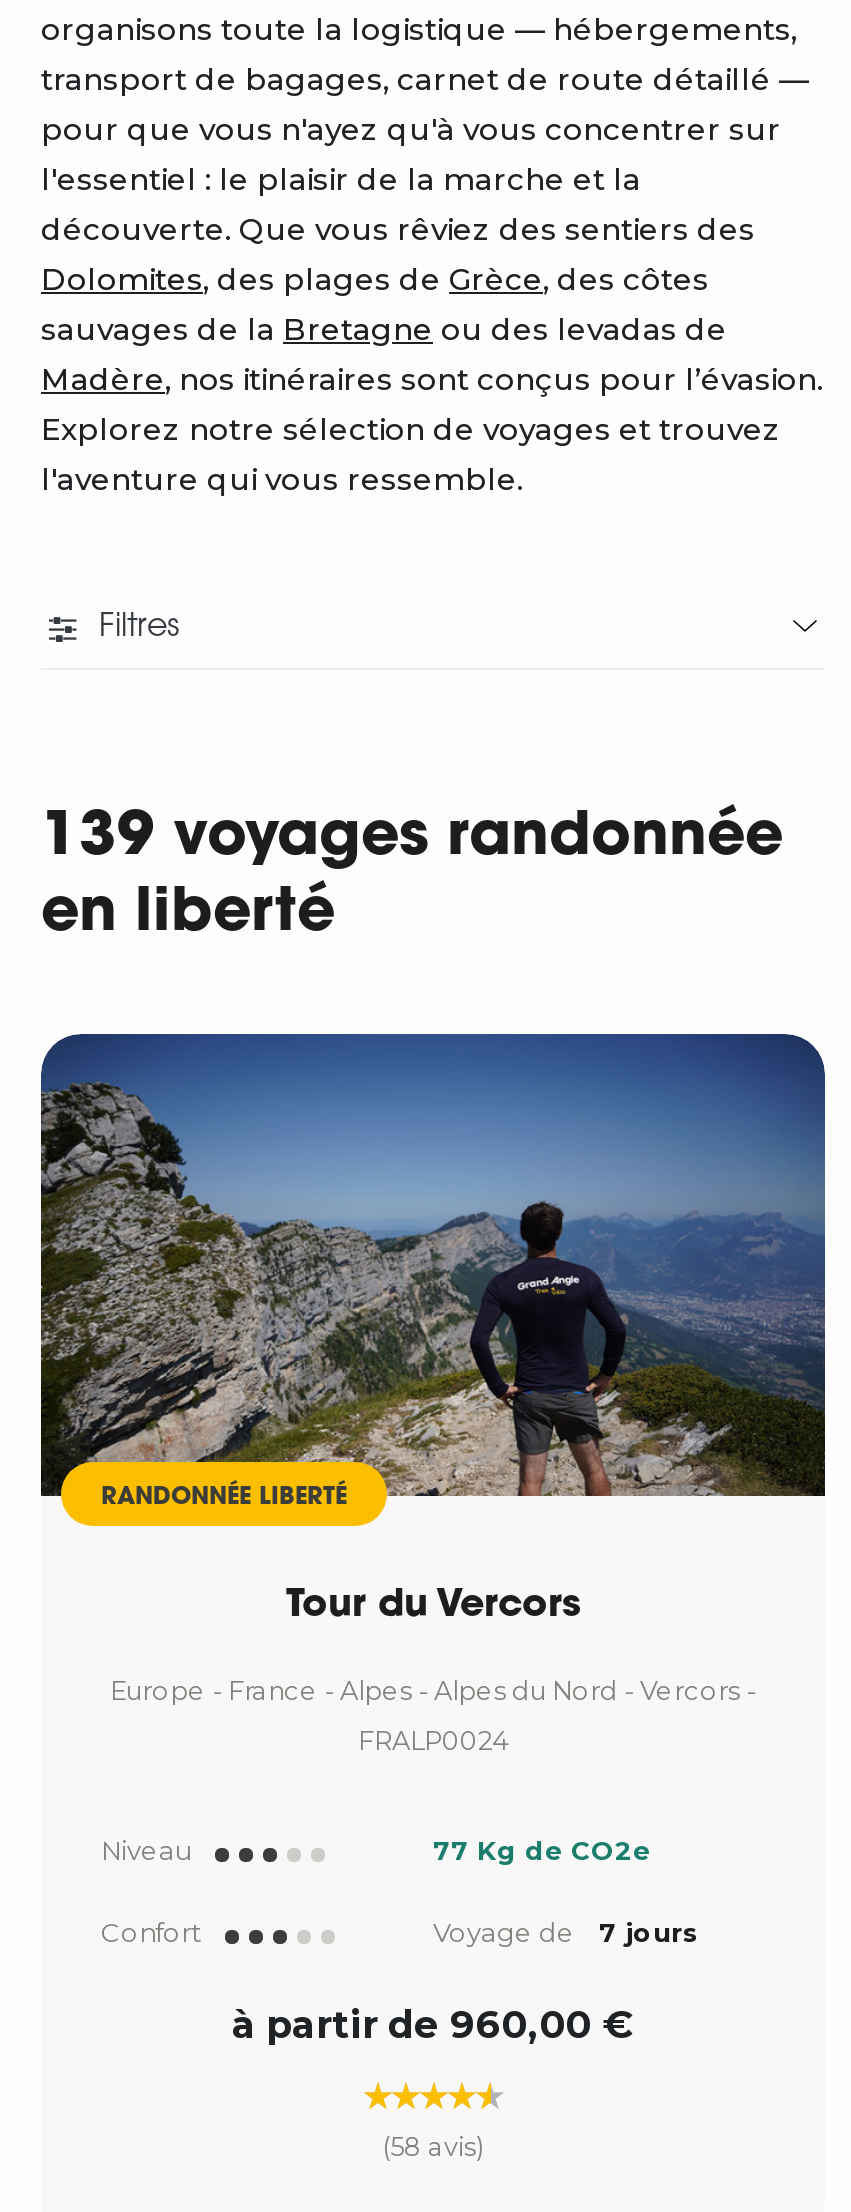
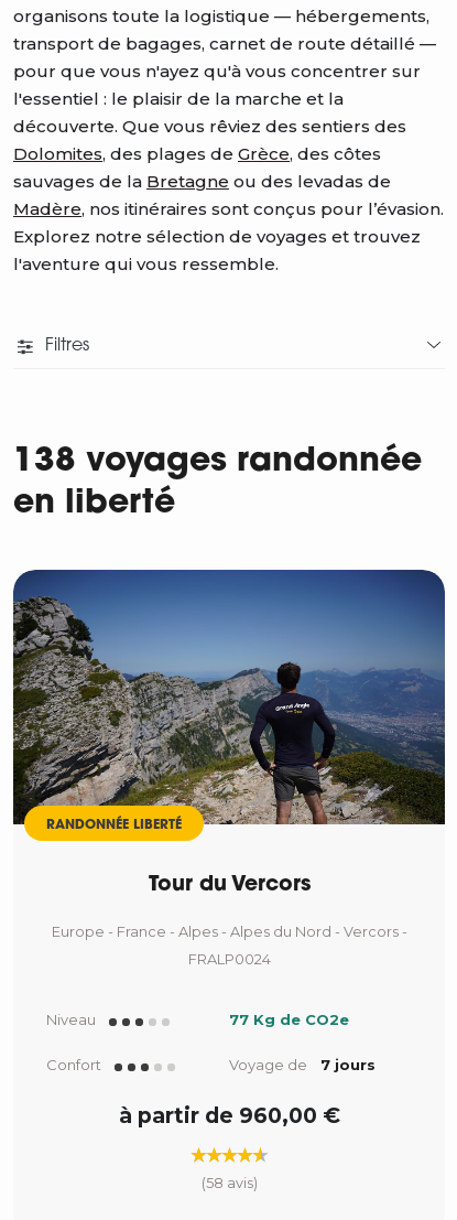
- 139 voyages randonnée
+ 138 voyages randonnée
